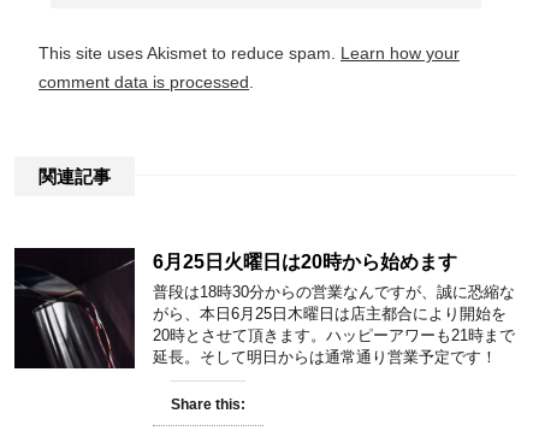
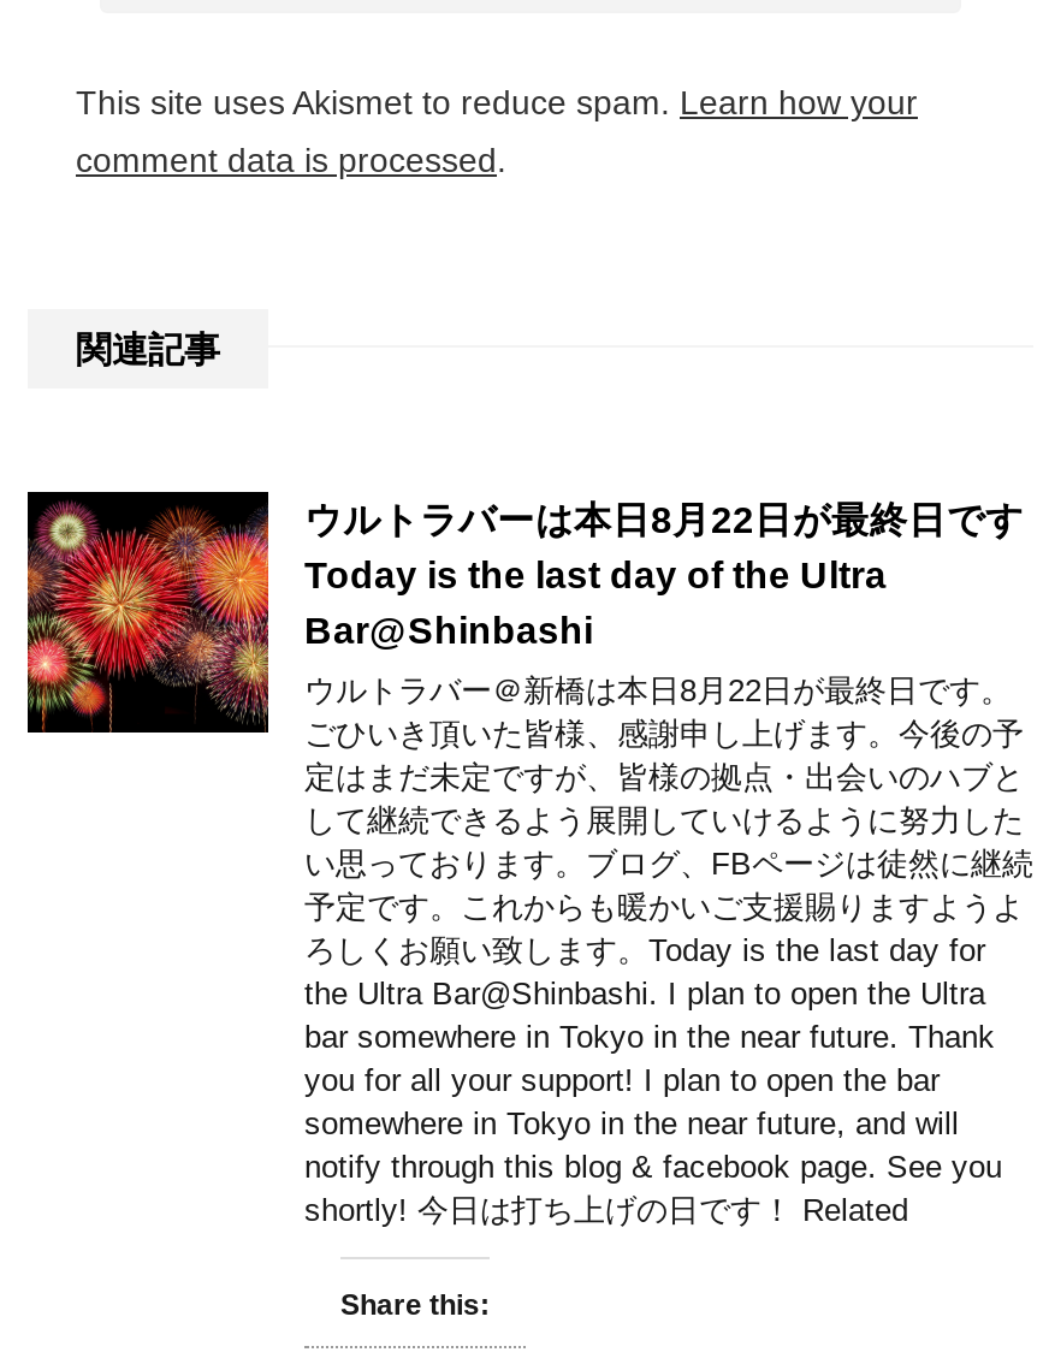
- [image]
- 6月25日火曜日は20時から始めます
+ [image]
+ ウルトラバーは本日8月22日が最終日です
+ Today is the last day of the Ultra
+ Bar@Shinbashi

- 普段は18時30分からの営業なんですが、誠に恐縮な
- がら、本日6月25日木曜日は店主都合により開始を
- 20時とさせて頂きます。ハッピーアワーも21時まで
- 延長。そして明日からは通常通り営業予定です！
+ ウルトラバー＠新橋は本日8月22日が最終日です。
+ ごひいき頂いた皆様、感謝申し上げます。今後の予
+ 定はまだ未定ですが、皆様の拠点・出会いのハブと
+ して継続できるよう展開していけるように努力した
+ い思っております。ブログ、FBページは徒然に継続
+ 予定です。これからも暖かいご支援賜りますようよ
+ ろしくお願い致します。Today is the last day for
+ the Ultra Bar@Shinbashi. I plan to open the Ultra
+ bar somewhere in Tokyo in the near future. Thank
+ you for all your support! I plan to open the bar
+ somewhere in Tokyo in the near future, and will
+ notify through this blog & facebook page. See you
+ shortly! 今日は打ち上げの日です！ Related
